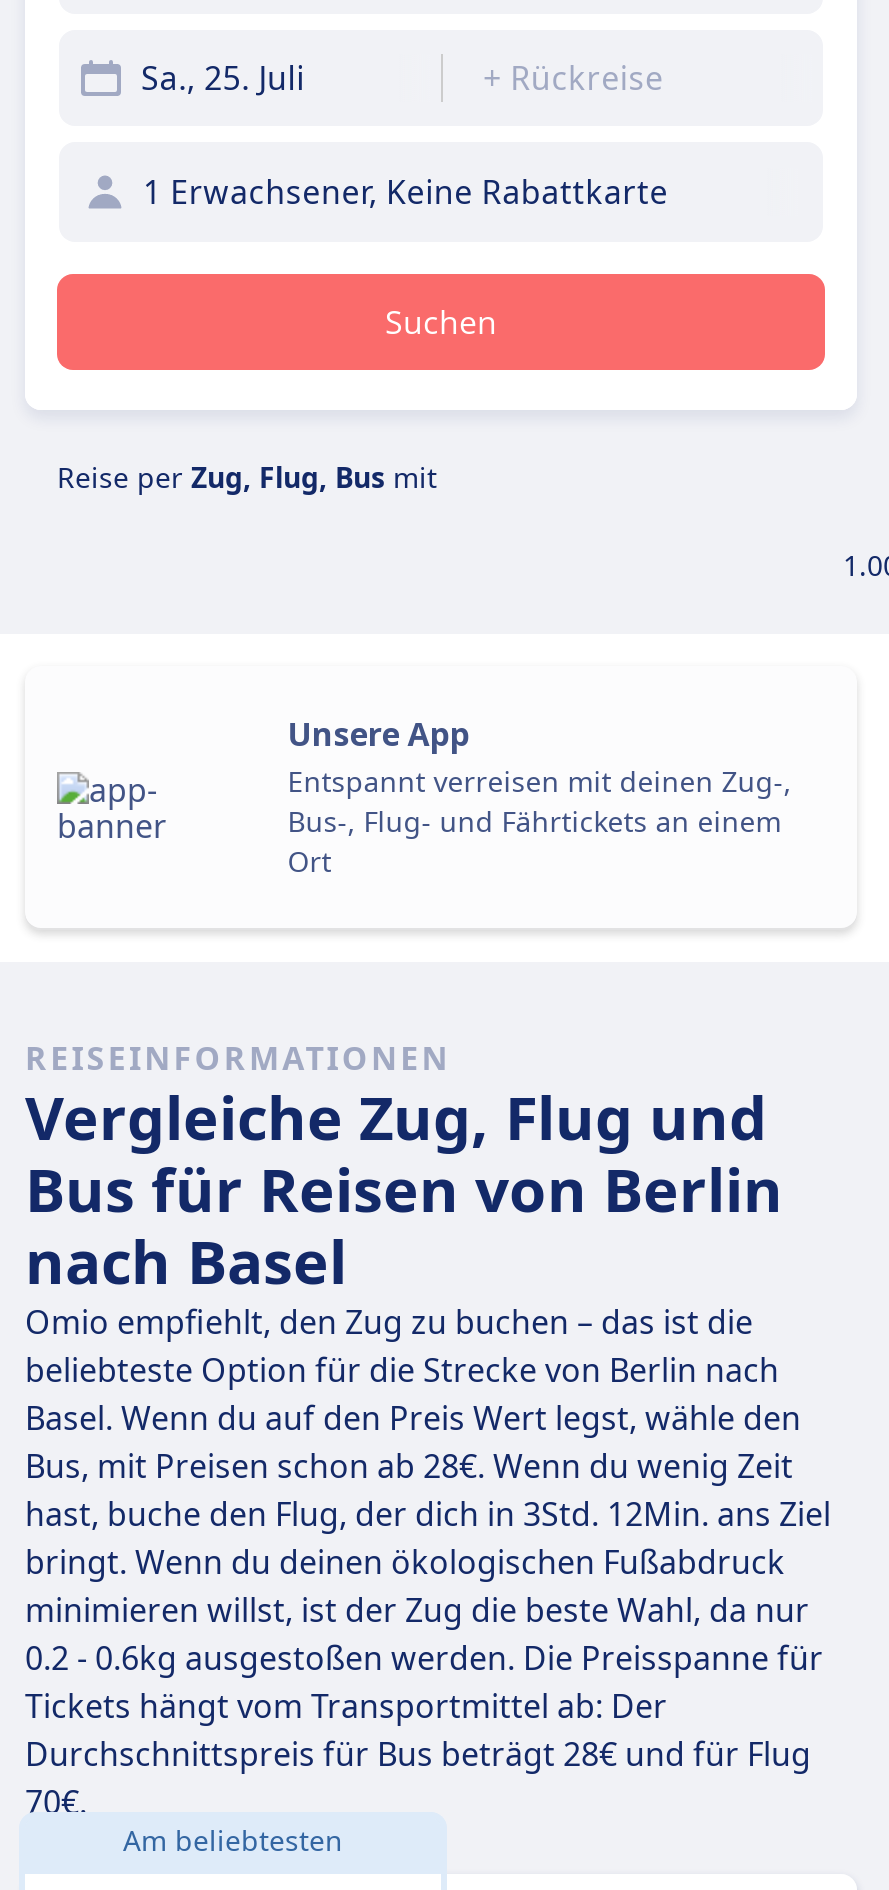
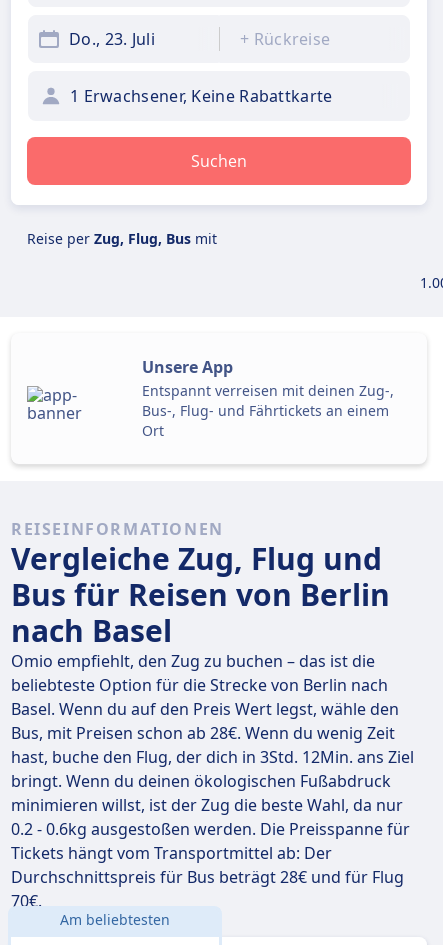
- Sa., 25. Juli
+ Do., 23. Juli
